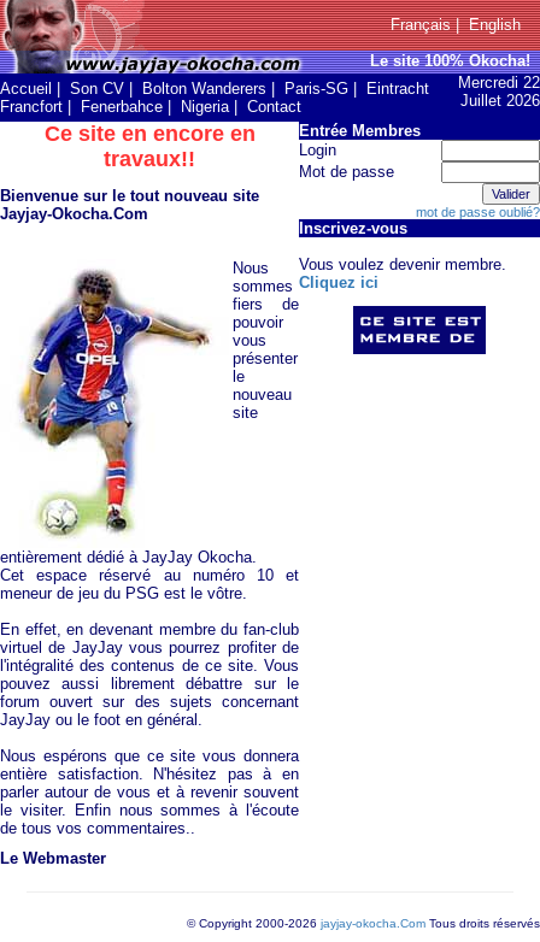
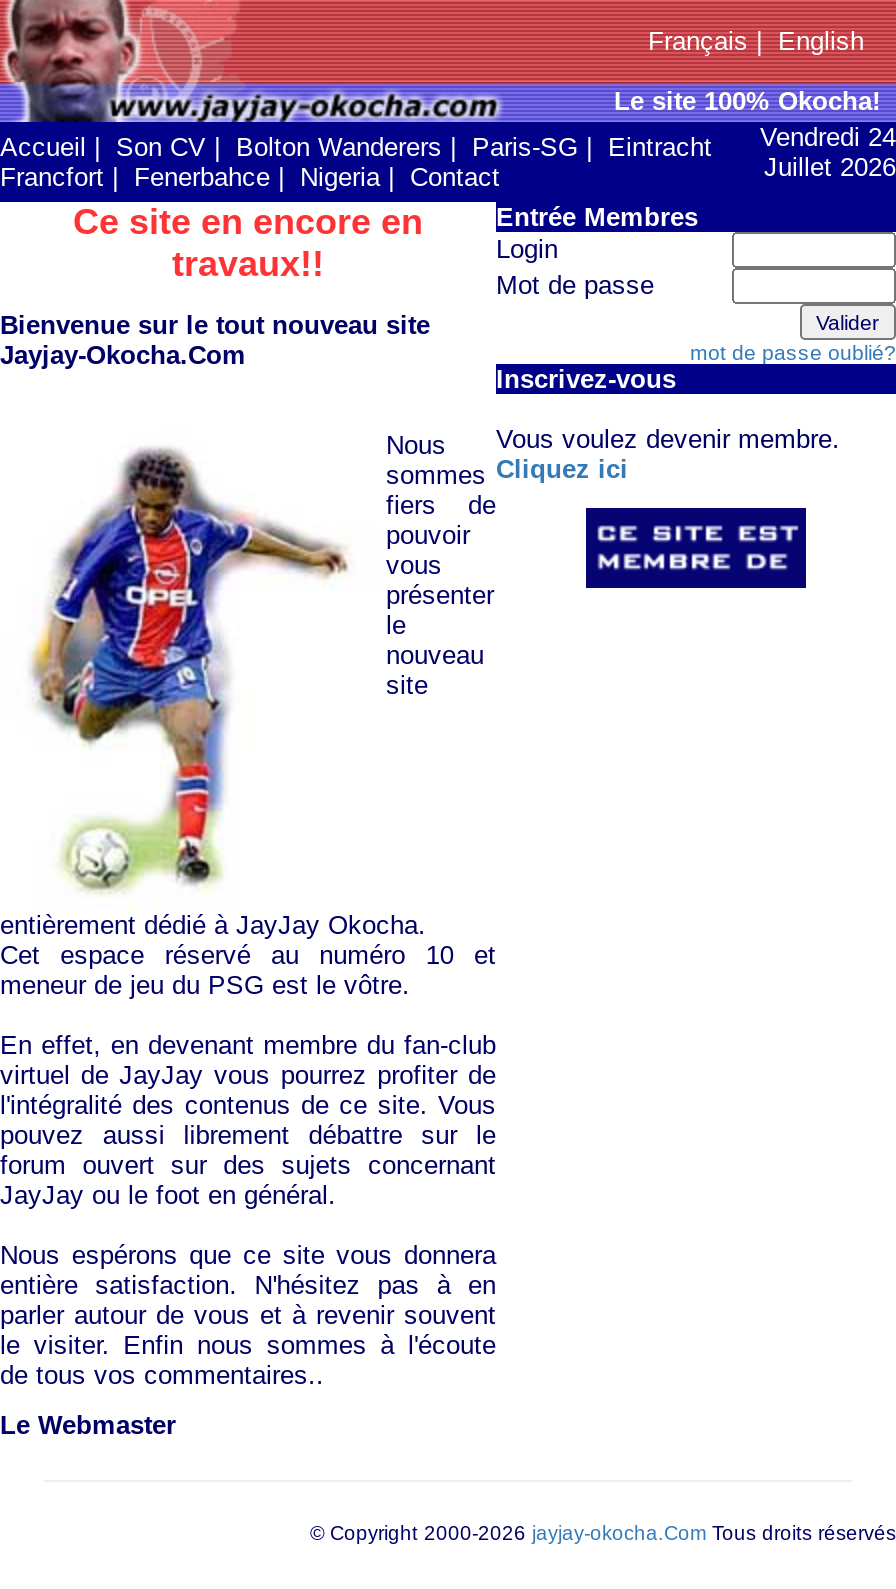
- Mercredi 22
+ Vendredi 24
